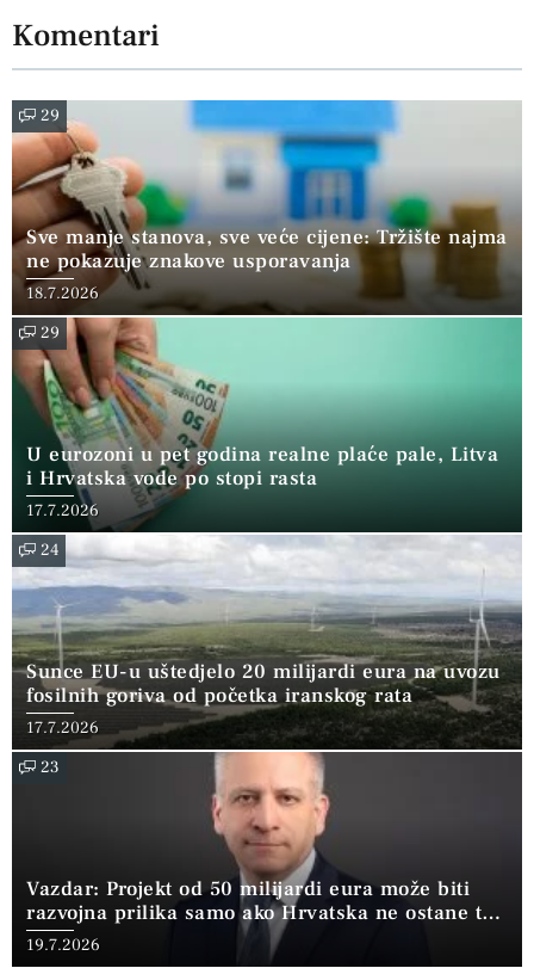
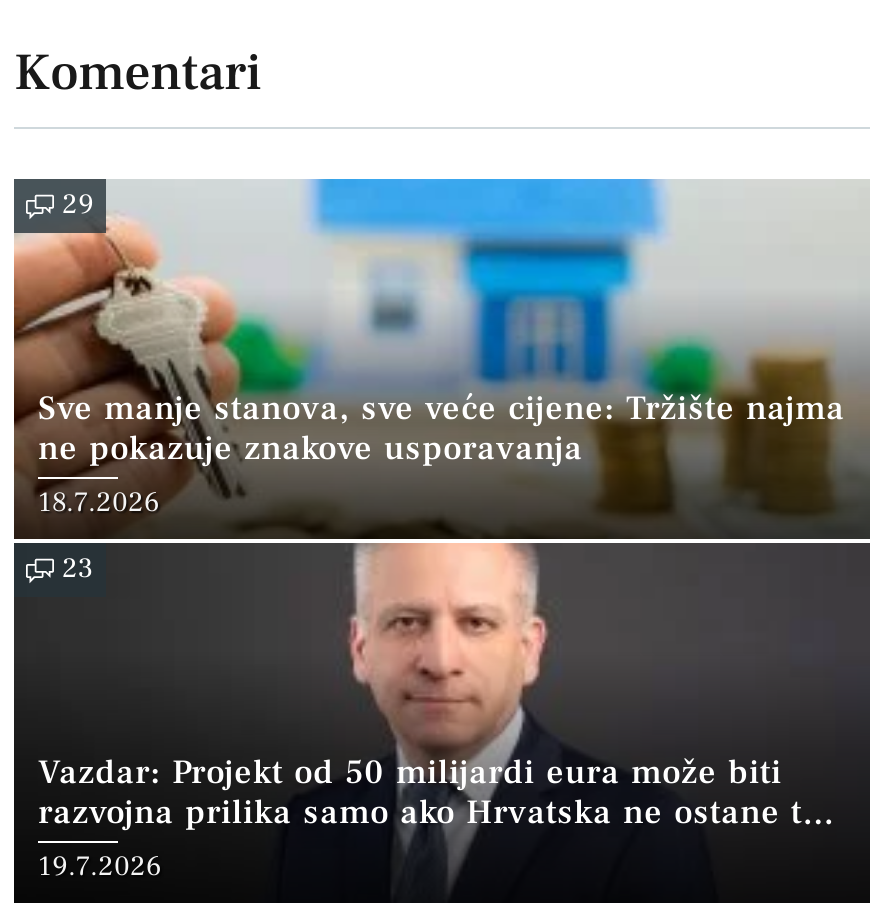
- [image]
- 29

- U eurozoni u pet godina realne plaće pale, Litva
- i Hrvatska vode po stopi rasta
- 17.7.2026
- 24

- Sunce EU-u uštedjelo 20 milijardi eura na uvozu
- fosilnih goriva od početka iranskog rata
- 17.7.2026
